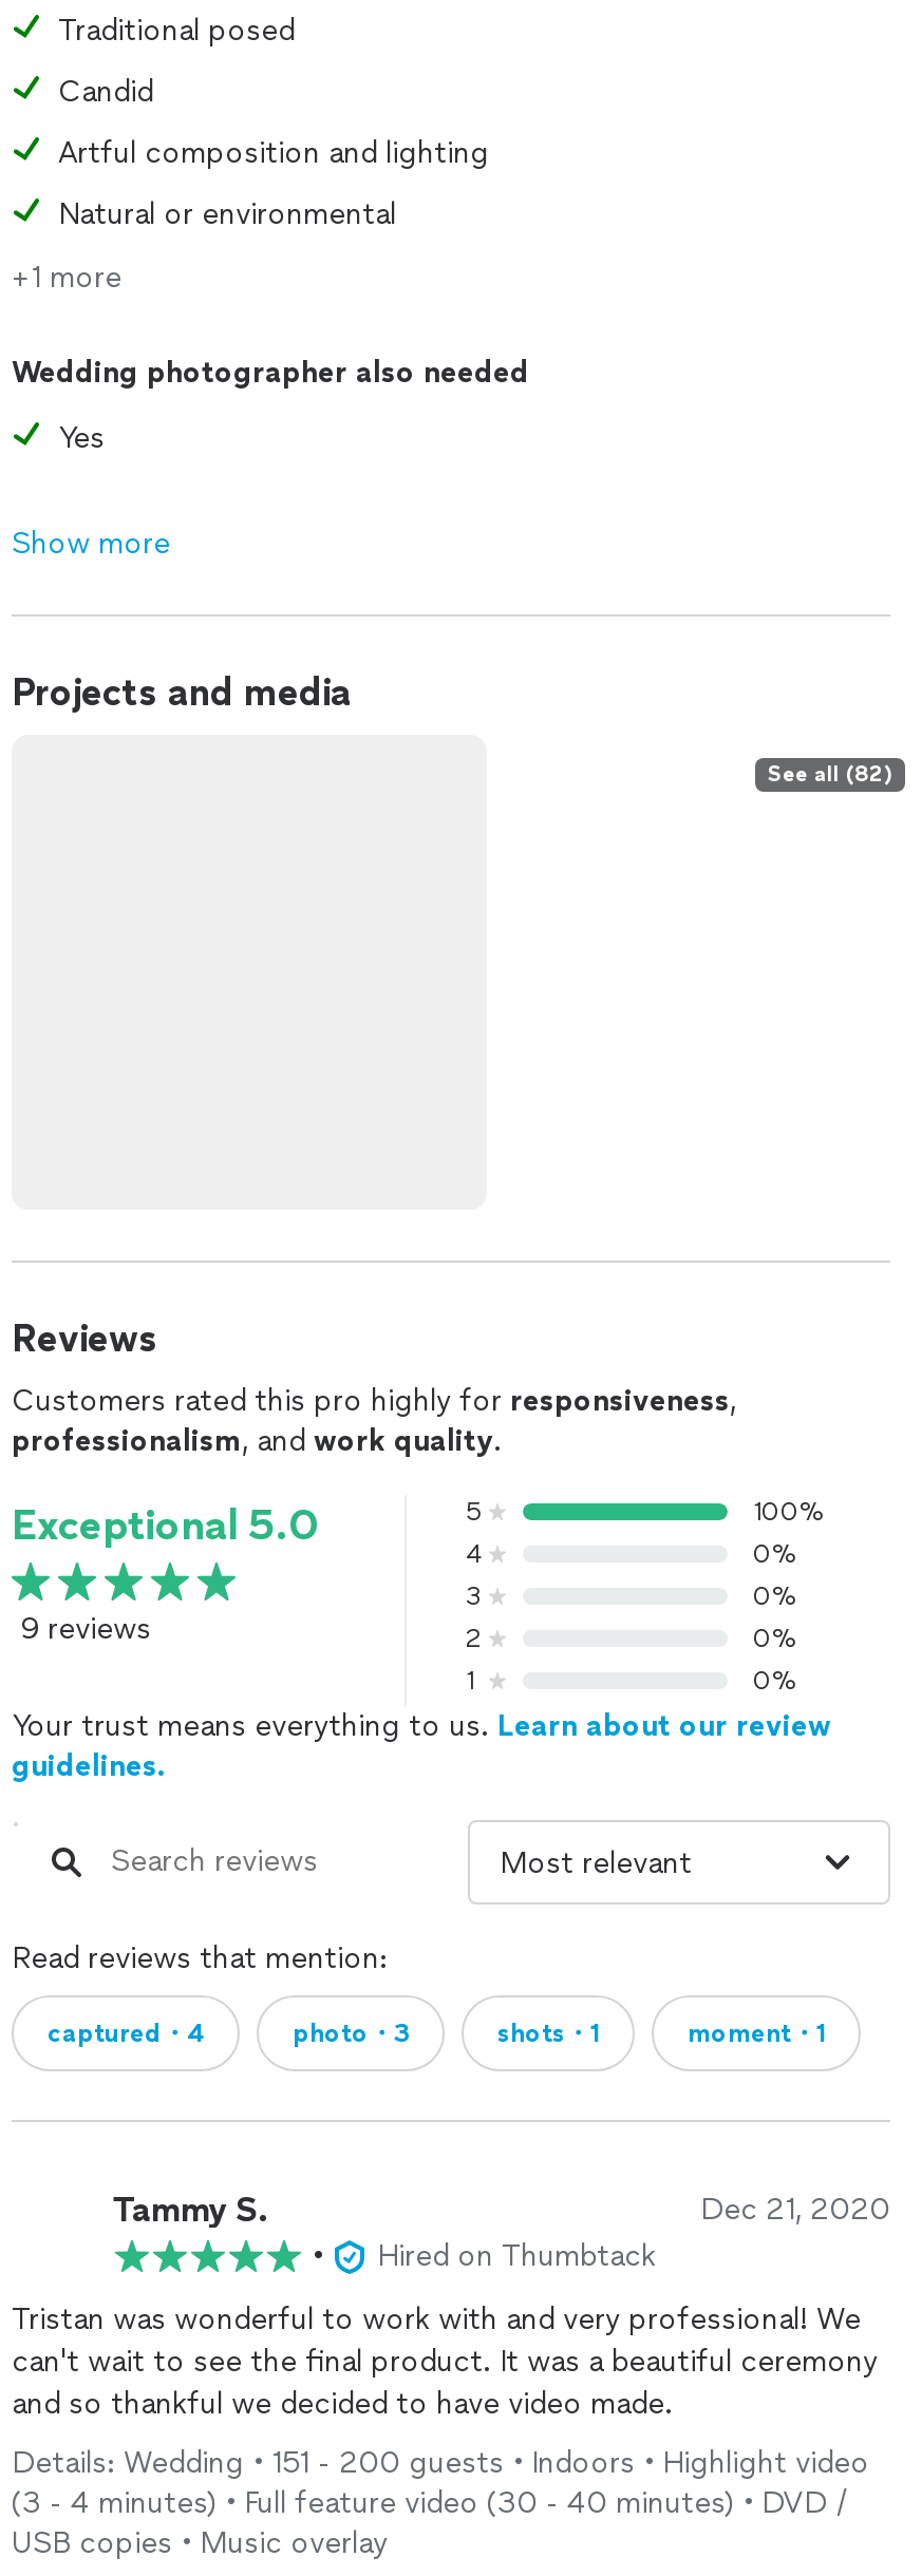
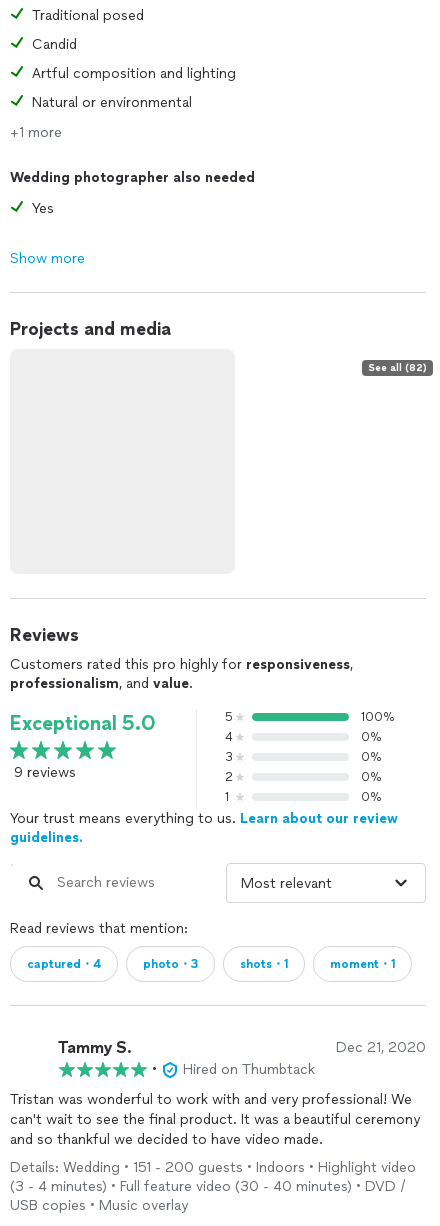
- professionalism, and work quality.
+ professionalism, and value.
